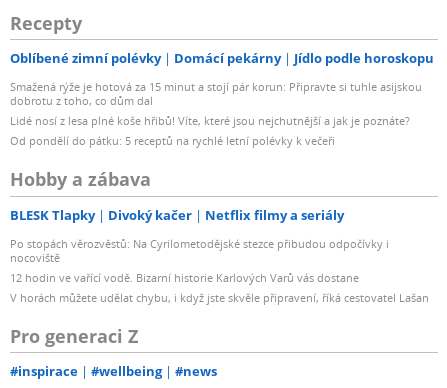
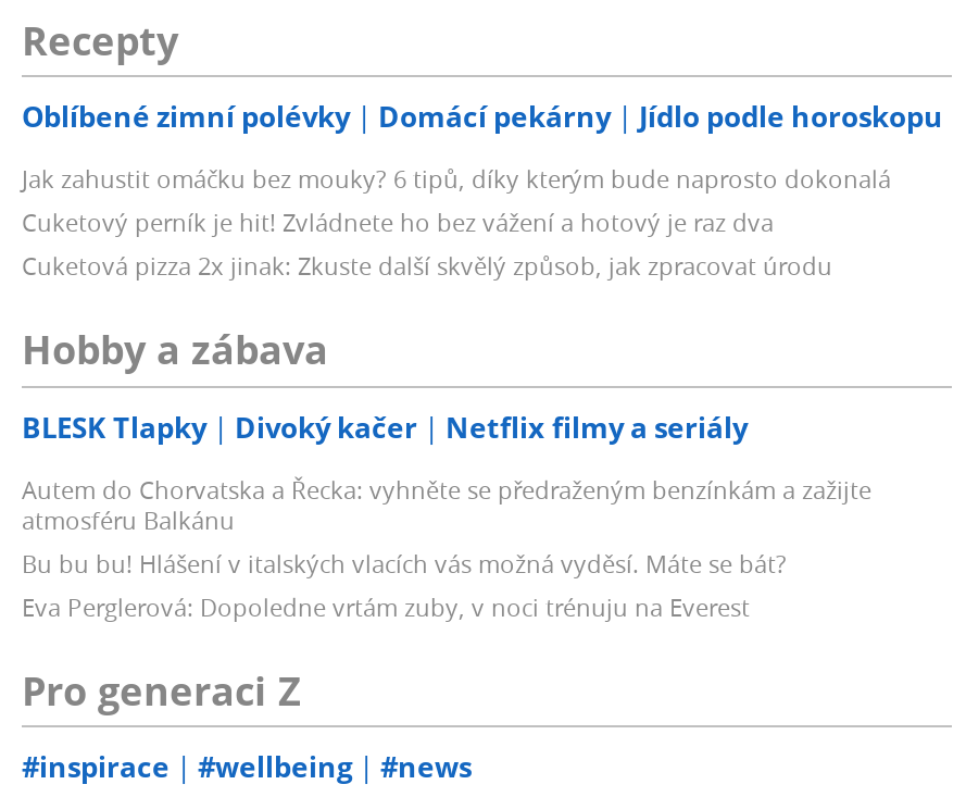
- Smažená rýže je hotová za 15 minut a stojí pár korun: Připravte si tuhle asijskou
- dobrotu z toho, co dům dal
- Lidé nosí z lesa plné koše hřibů! Víte, které jsou nejchutnější a jak je poznáte?
- Od pondělí do pátku: 5 receptů na rychlé letní polévky k večeři
+ Jak zahustit omáčku bez mouky? 6 tipů, díky kterým bude naprosto dokonalá
+ Cuketový perník je hit! Zvládnete ho bez vážení a hotový je raz dva
+ Cuketová pizza 2x jinak: Zkuste další skvělý způsob, jak zpracovat úrodu

- Po stopách věrozvěstů: Na Cyrilometodějské stezce přibudou odpočívky i
- nocoviště
- 12 hodin ve vařící vodě. Bizarní historie Karlových Varů vás dostane
- V horách můžete udělat chybu, i když jste skvěle připravení, říká cestovatel Lašan
+ Autem do Chorvatska a Řecka: vyhněte se předraženým benzínkám a zažijte
+ atmosféru Balkánu
+ Bu bu bu! Hlášení v italských vlacích vás možná vyděsí. Máte se bát?
+ Eva Perglerová: Dopoledne vrtám zuby, v noci trénuju na Everest
